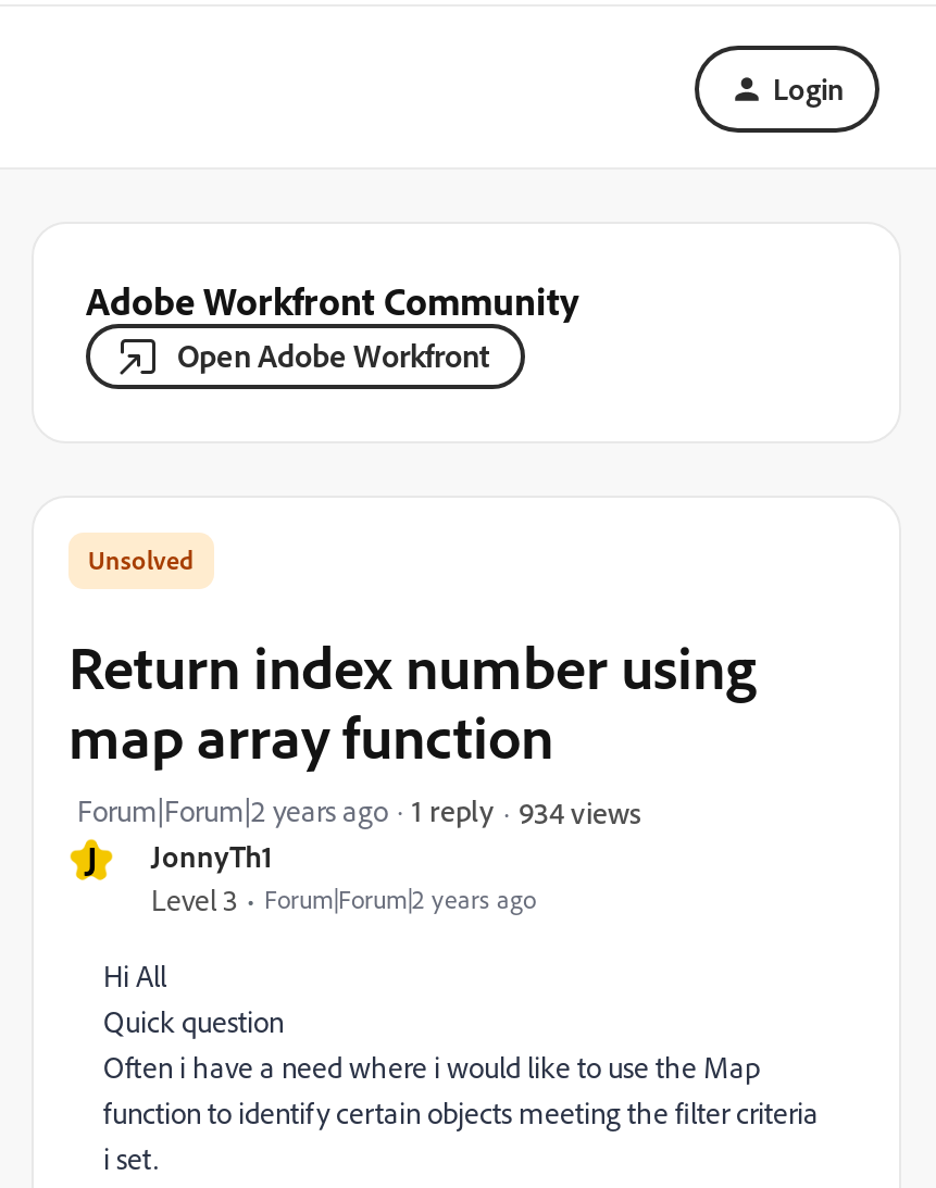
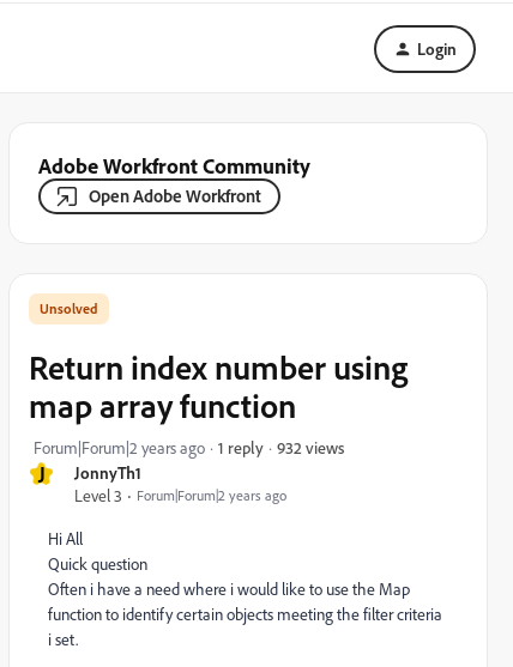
- 934 views
+ 932 views
